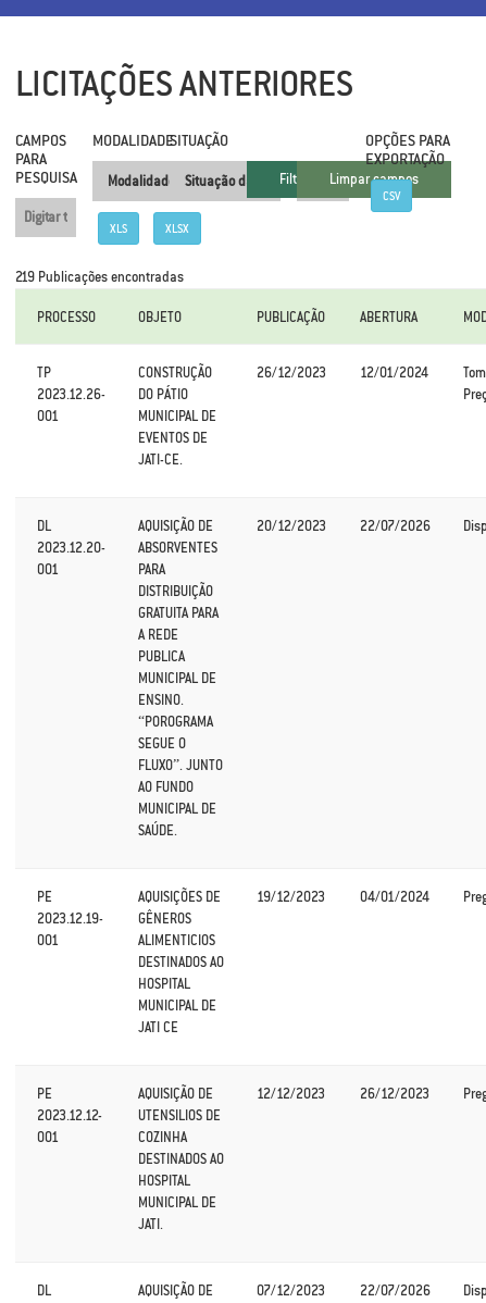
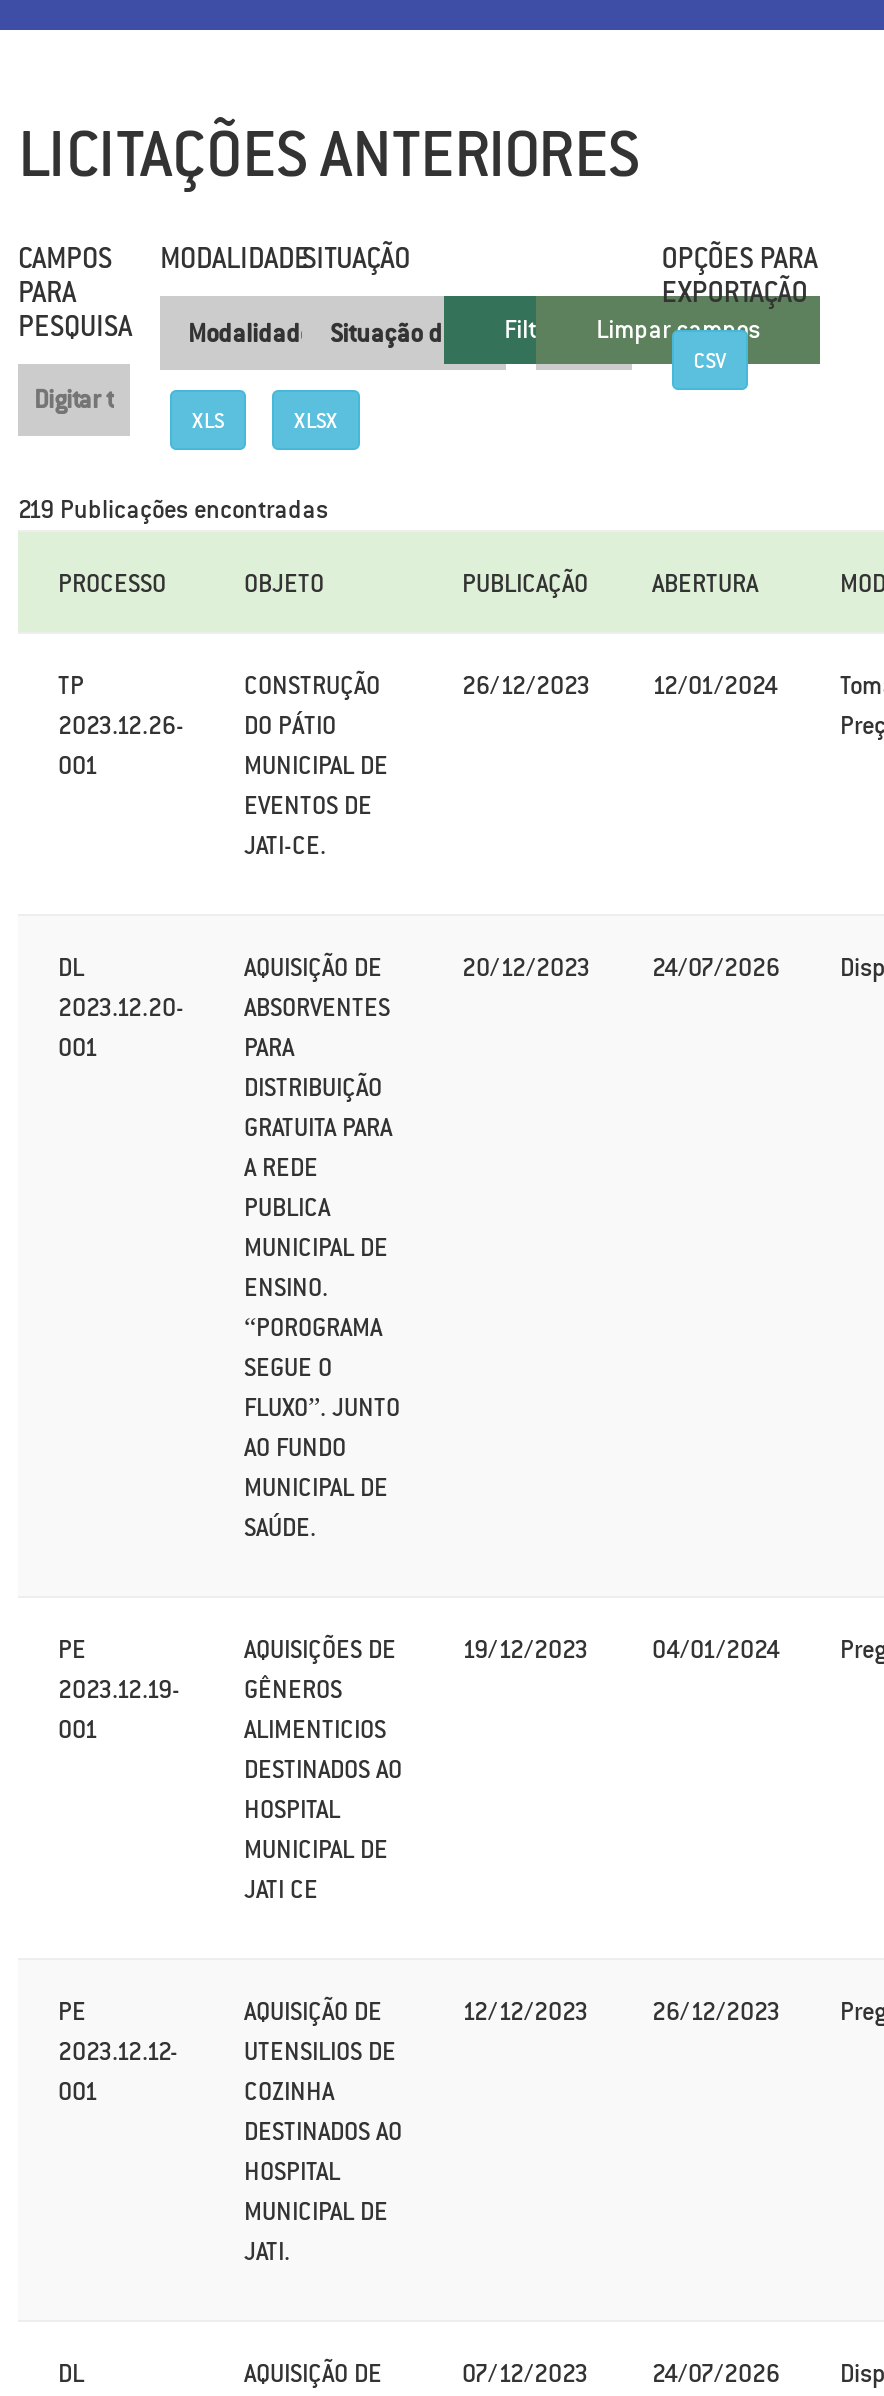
- 22/07/2026
+ 24/07/2026

- 22/07/2026
+ 24/07/2026
